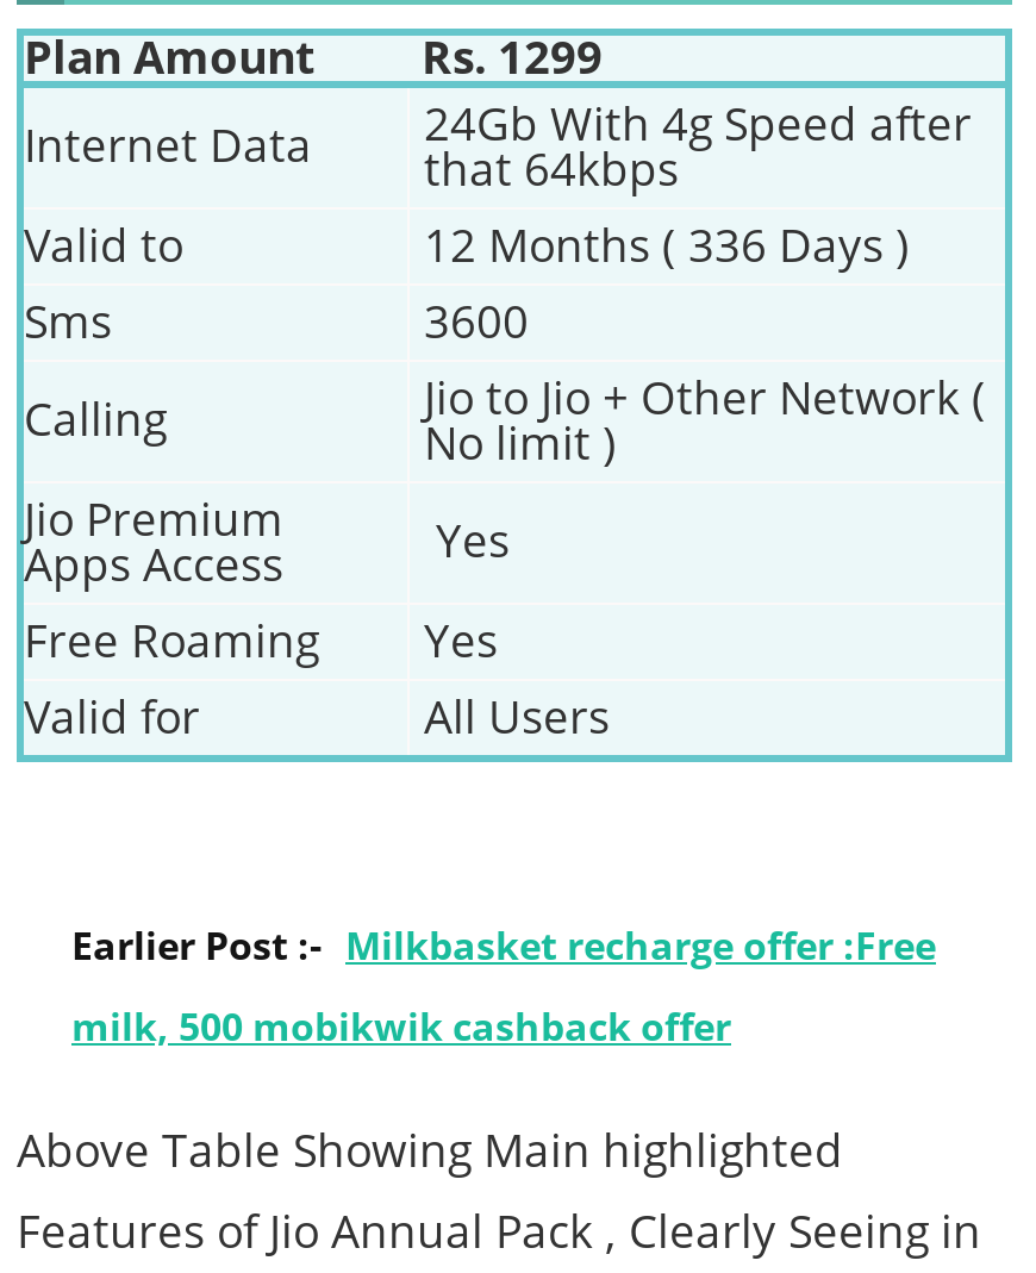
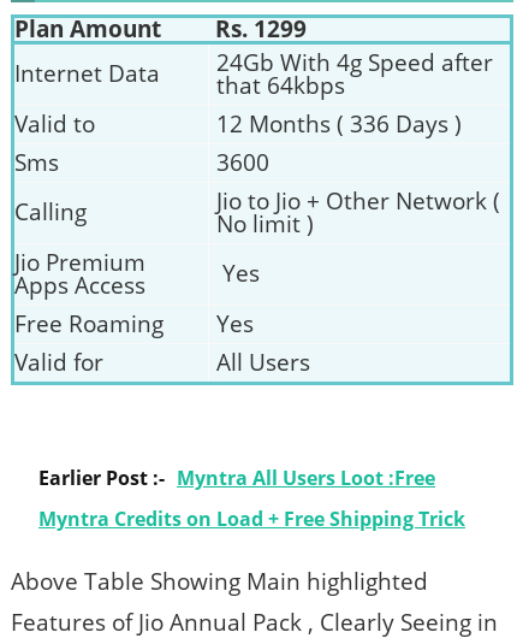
- Earlier Post :- Milkbasket recharge offer :Free
+ Earlier Post :- Myntra All Users Loot :Free

- milk, 500 mobikwik cashback offer
+ Myntra Credits on Load + Free Shipping Trick
